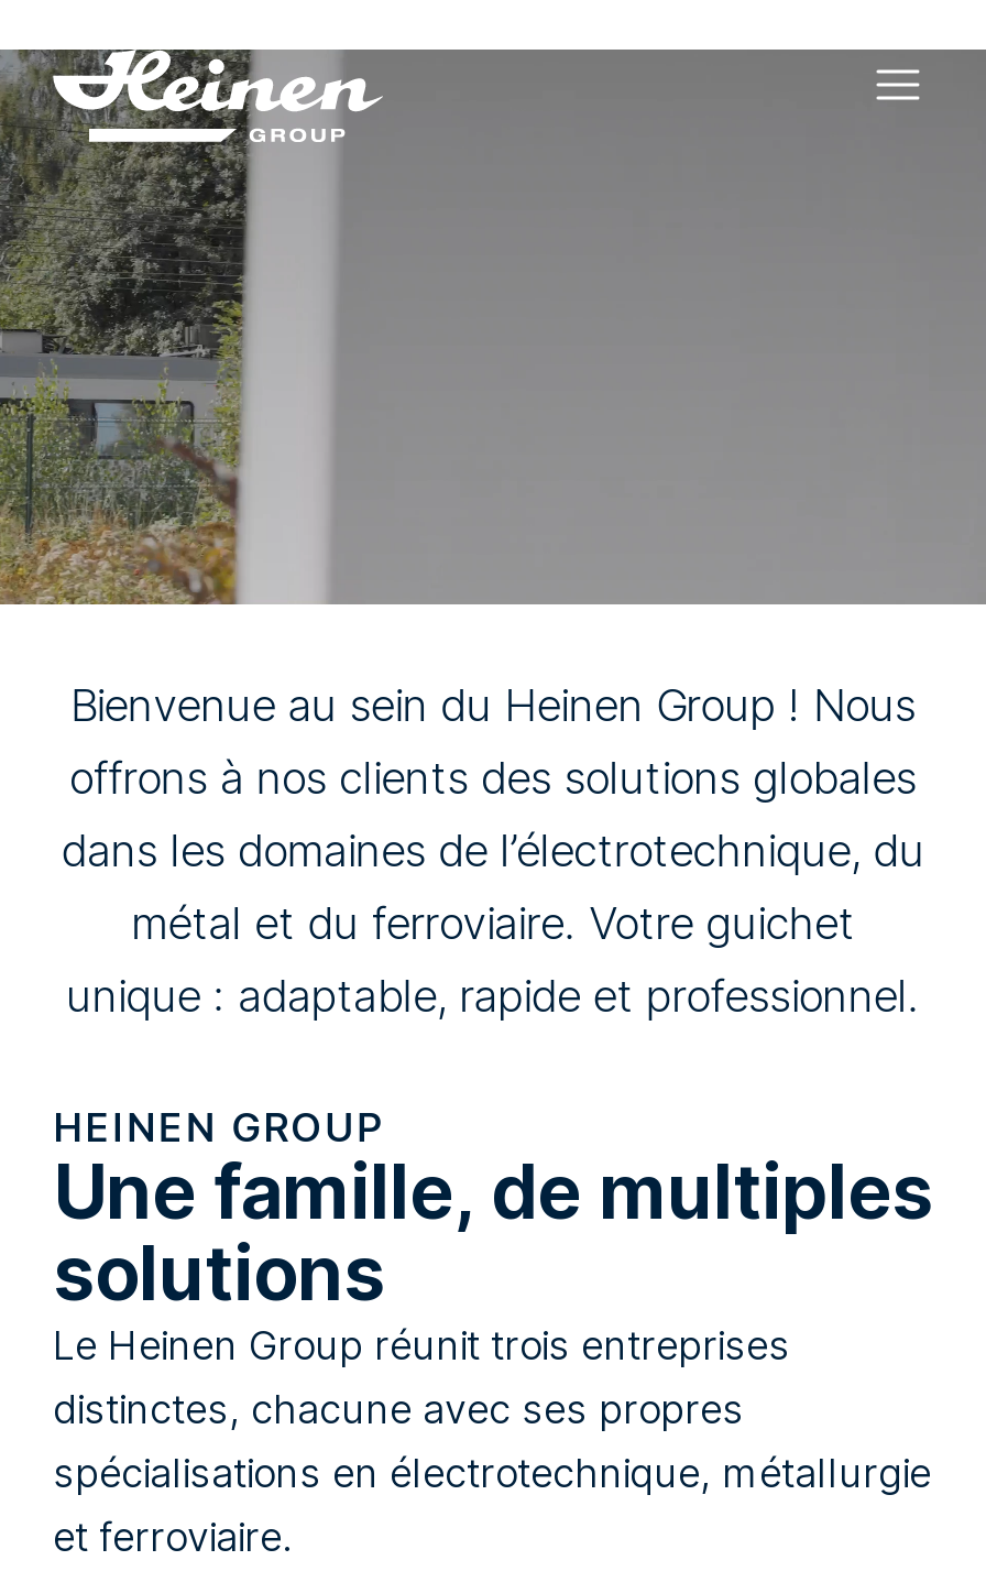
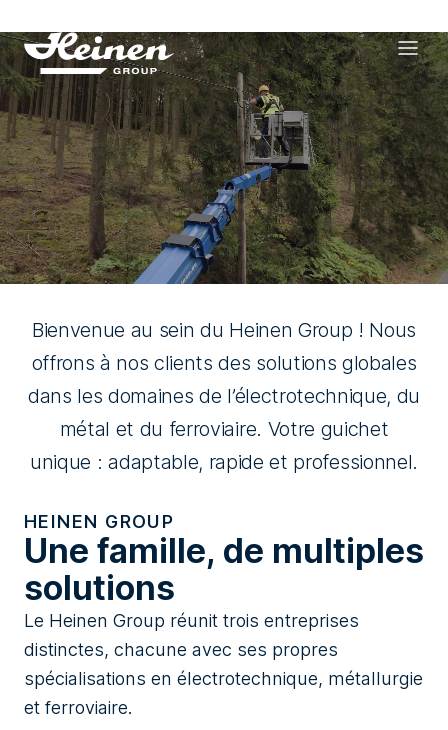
- [image]
+ [image]
